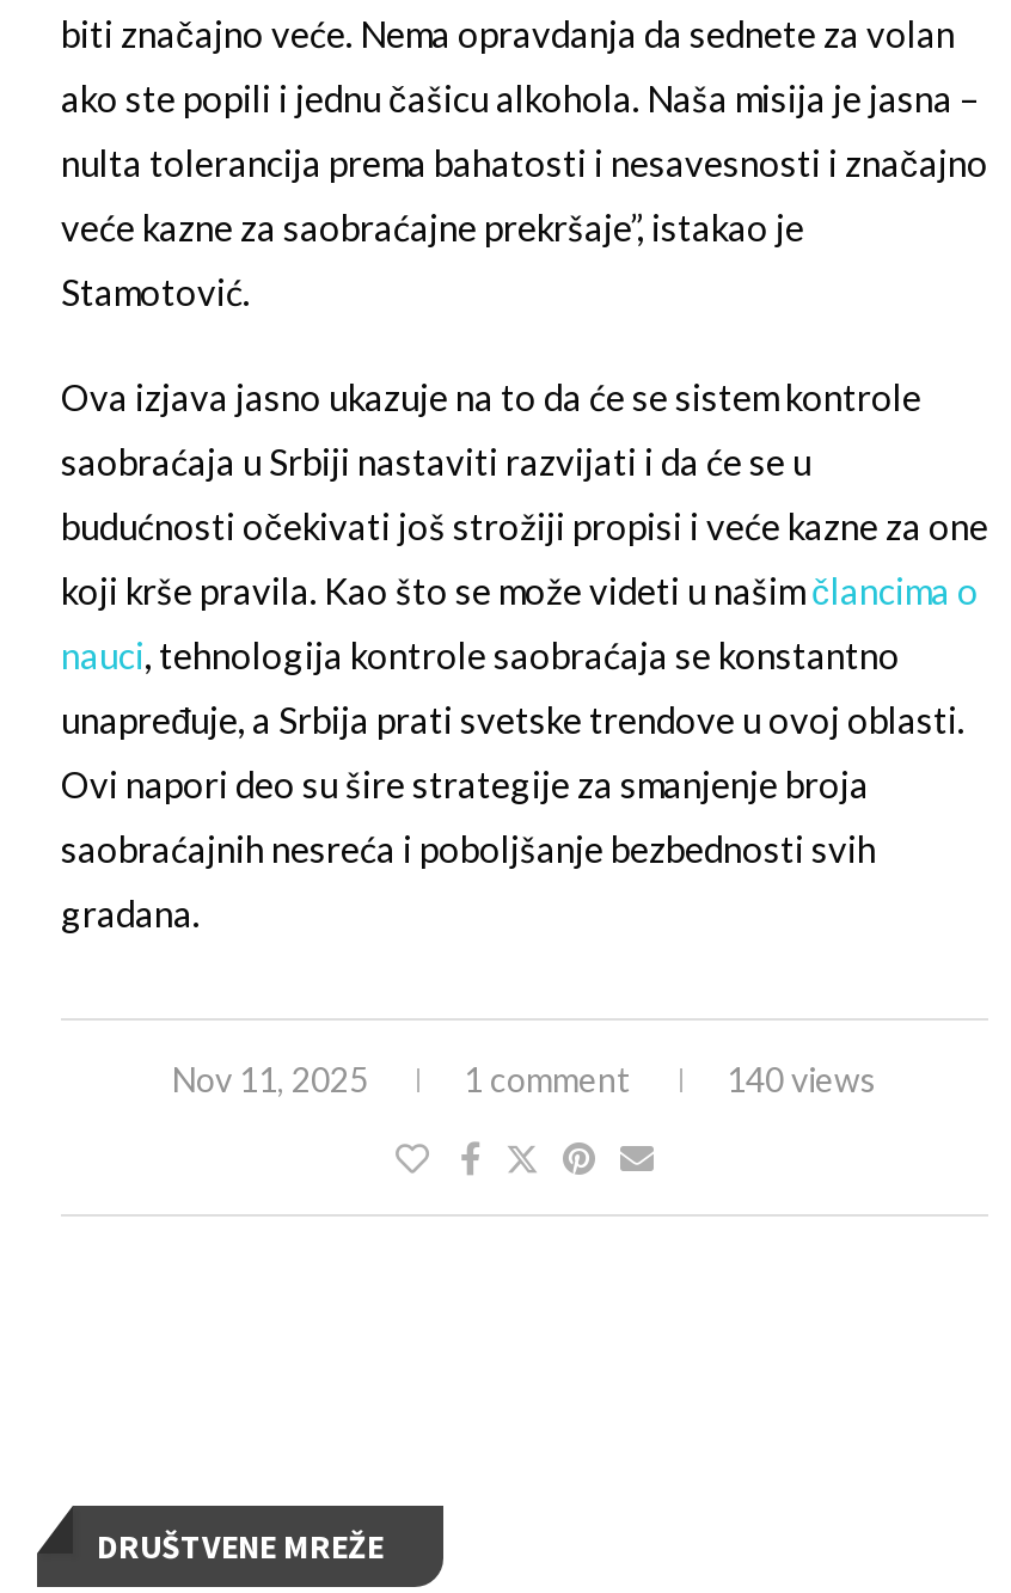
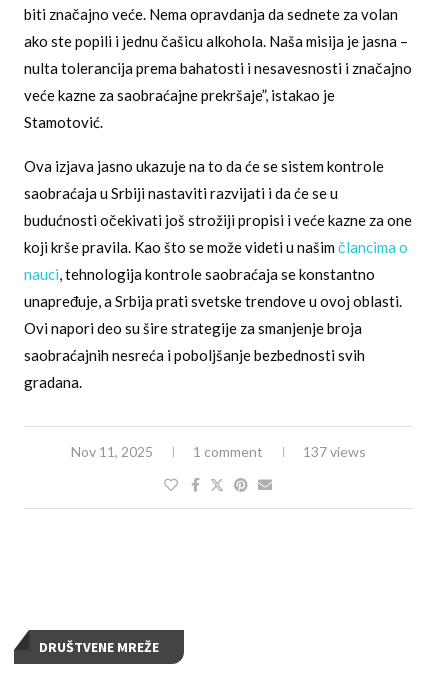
- 140 views
+ 137 views
